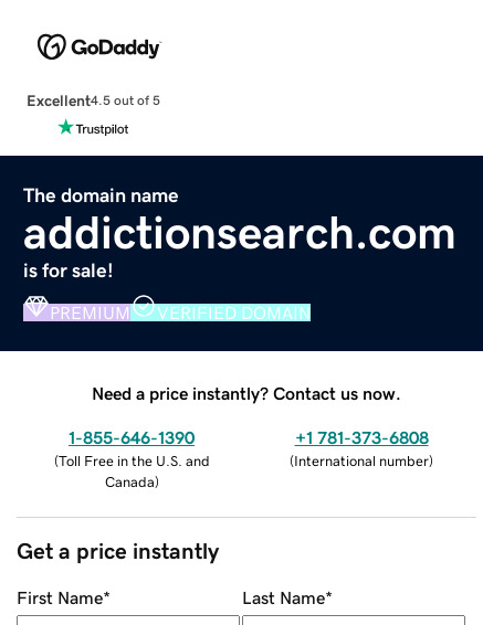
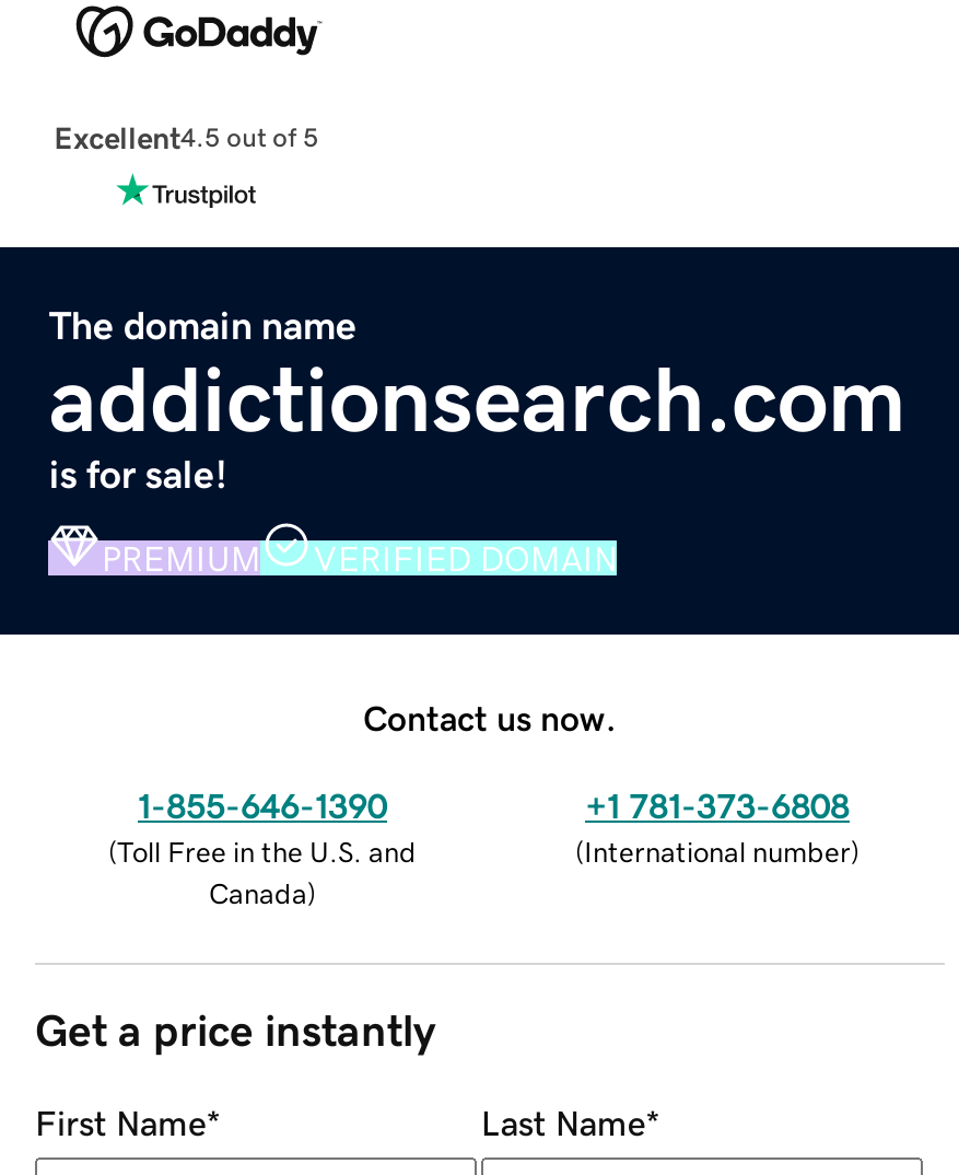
- Need a price instantly? Contact us now.
+ Contact us now.
